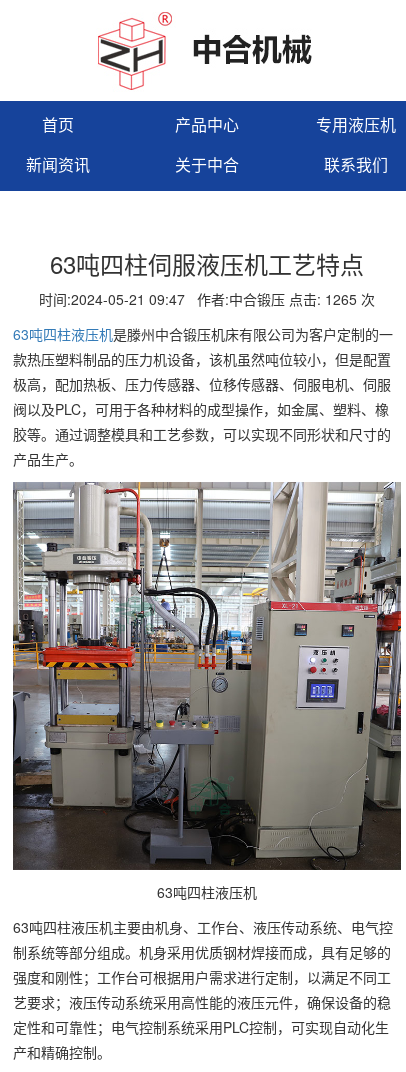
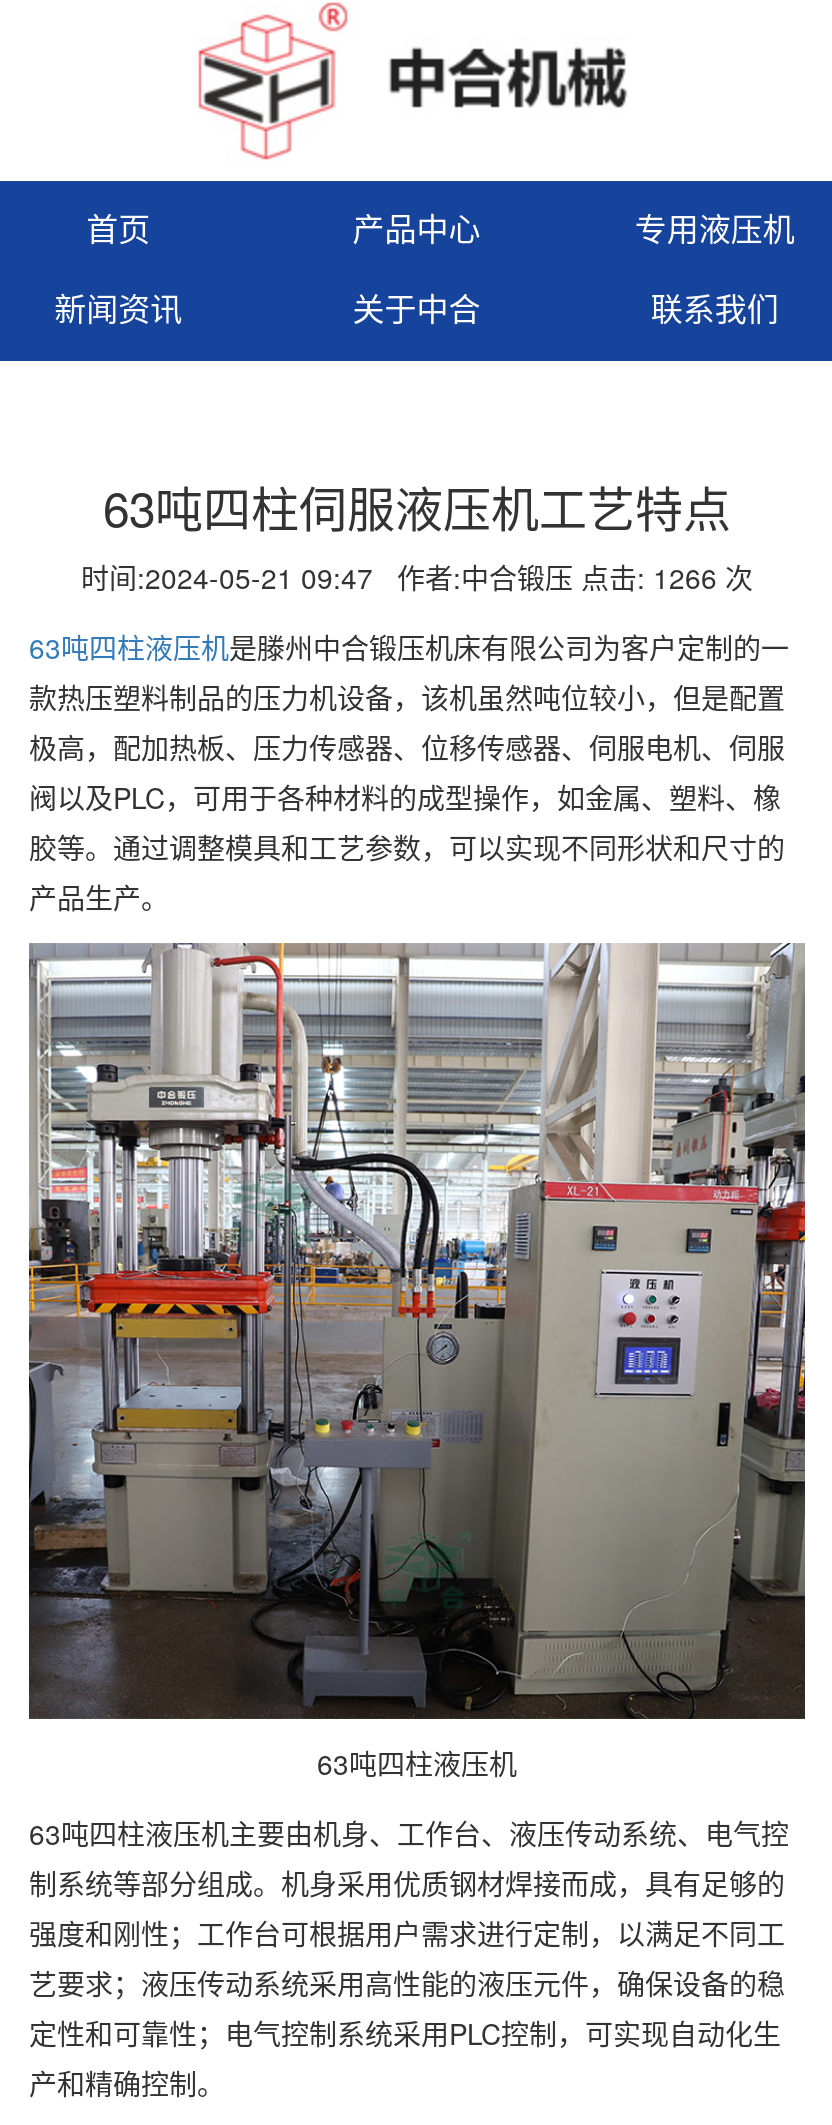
- 时间:2024-05-21 09:47 作者:中合锻压 点击: 1265 次
+ 时间:2024-05-21 09:47 作者:中合锻压 点击: 1266 次
